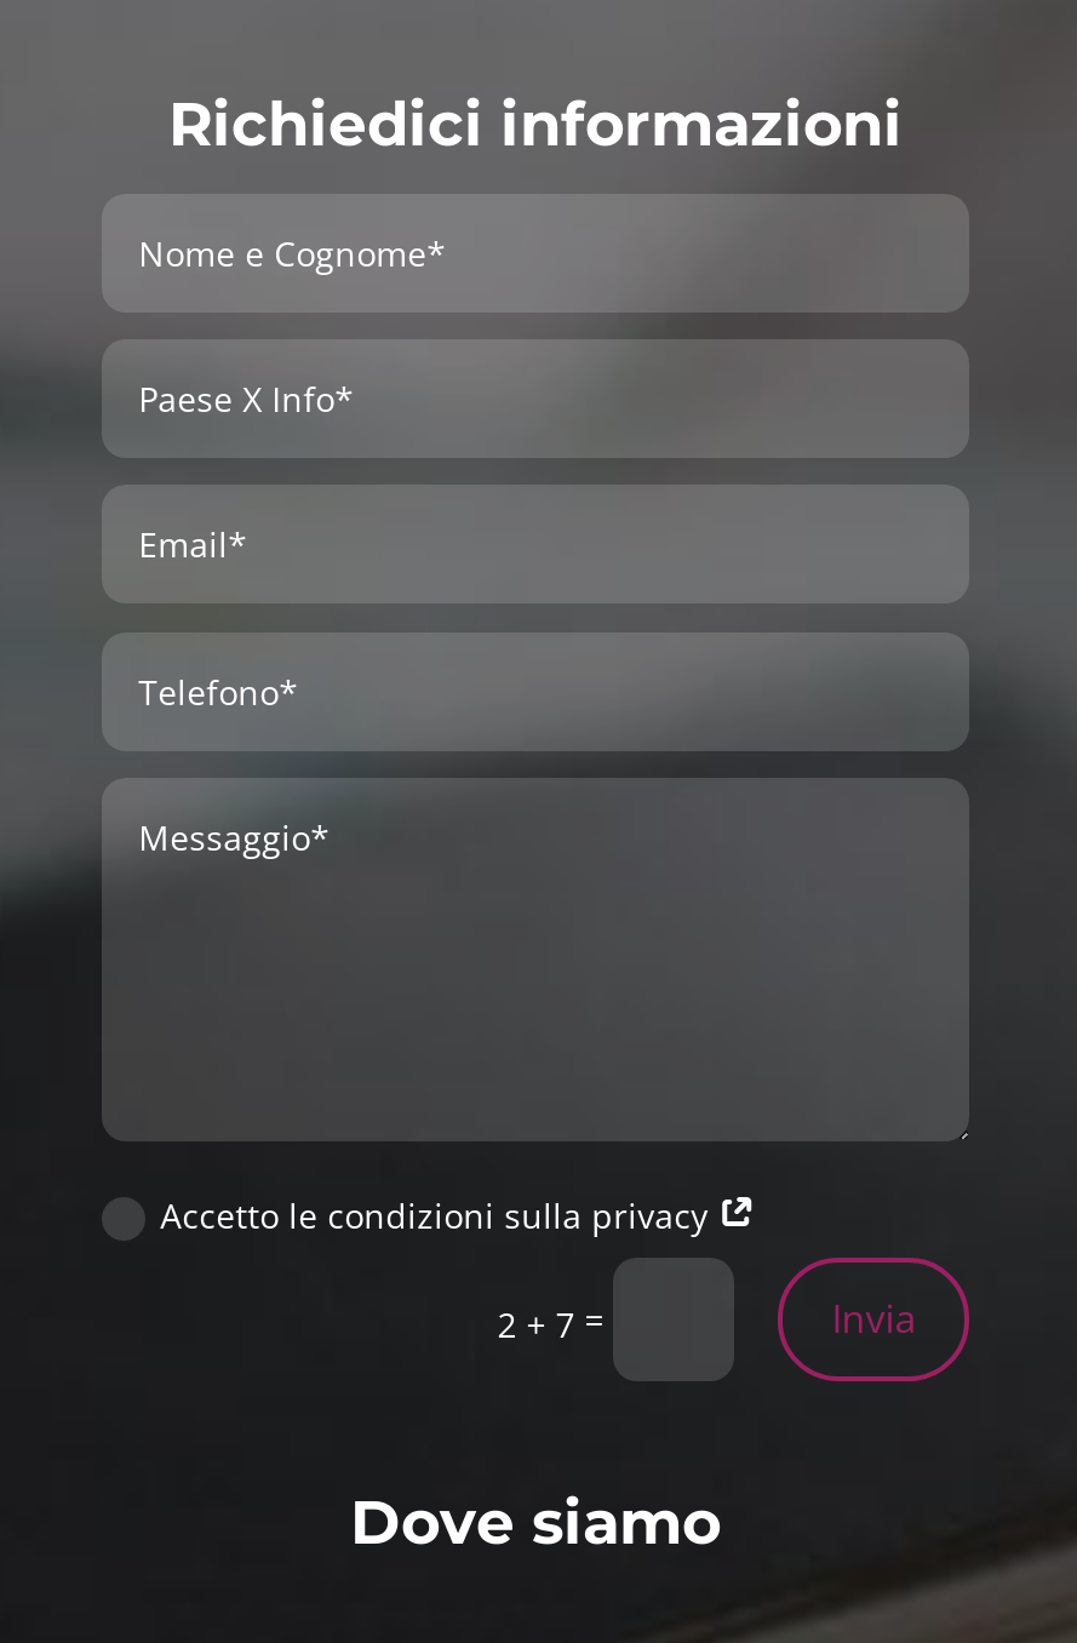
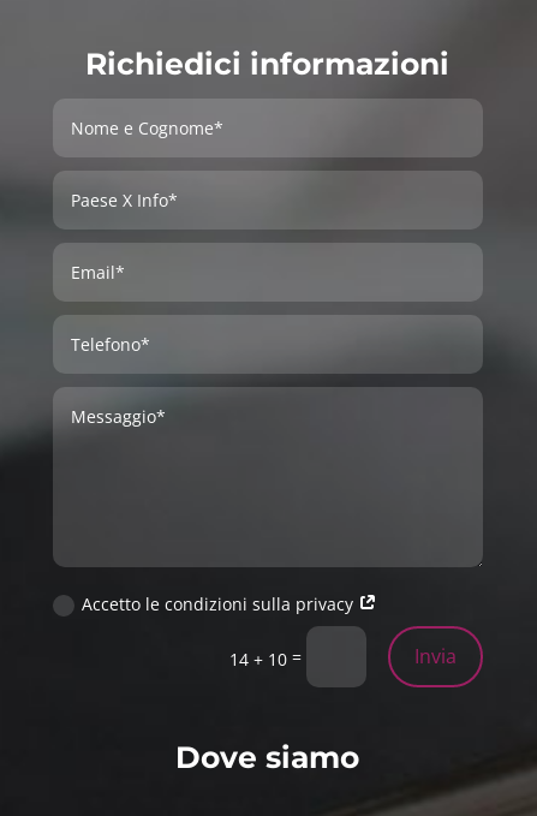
- 2 + 7 =
+ 14 + 10 =
